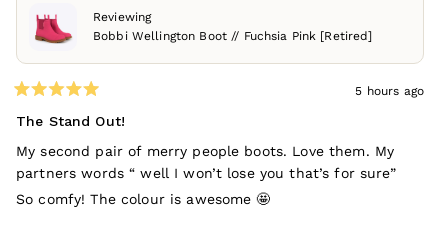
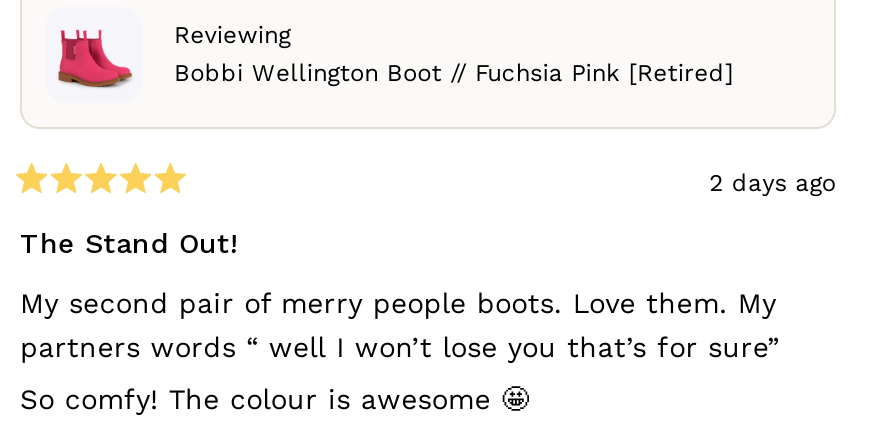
- 5 hours ago
+ 2 days ago
